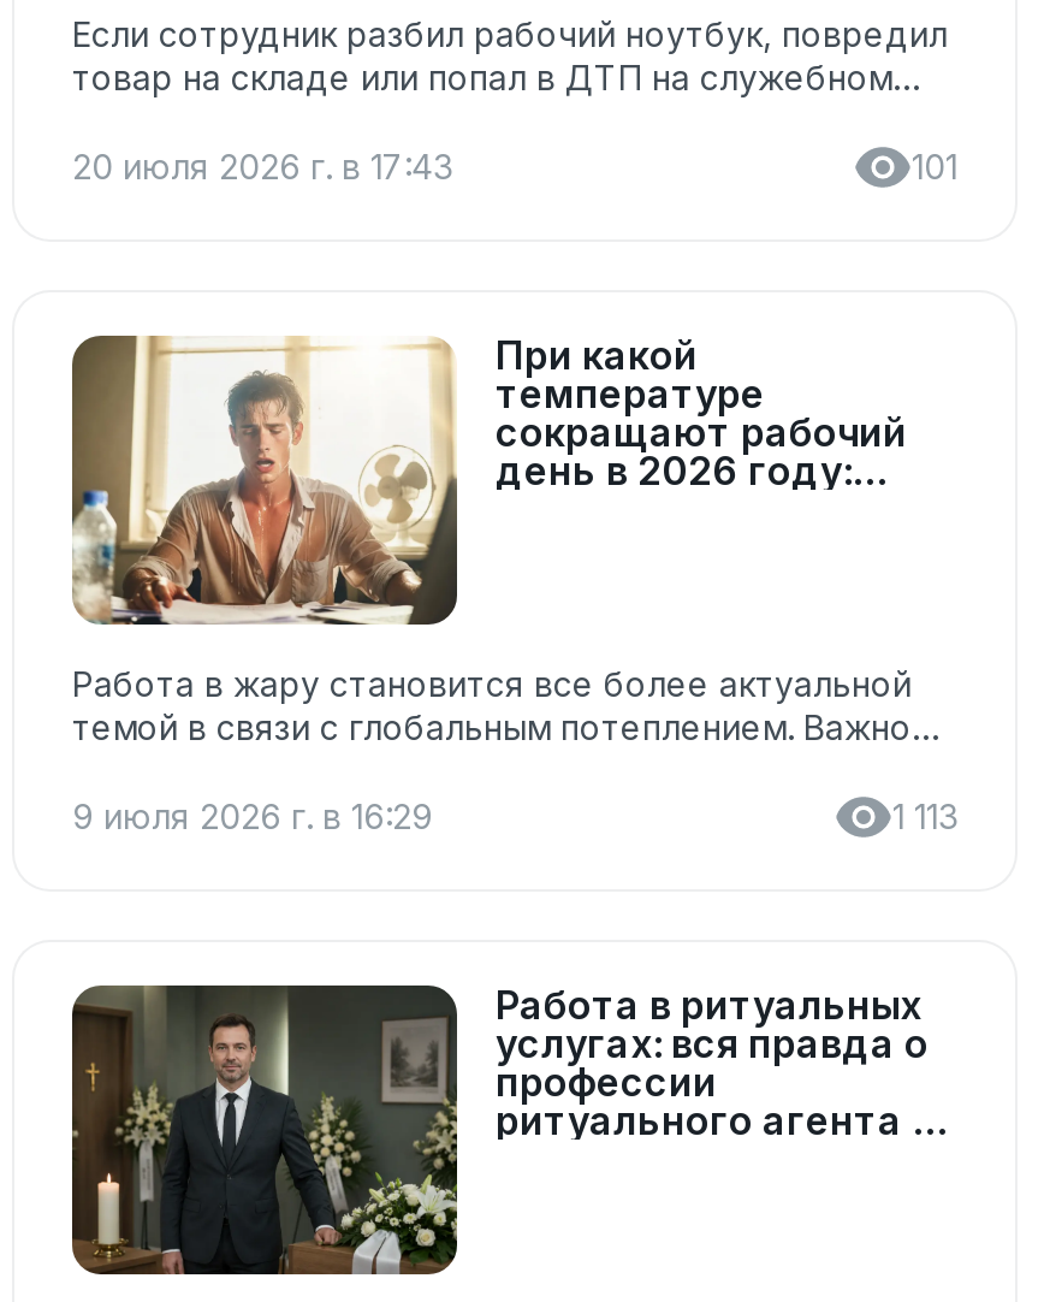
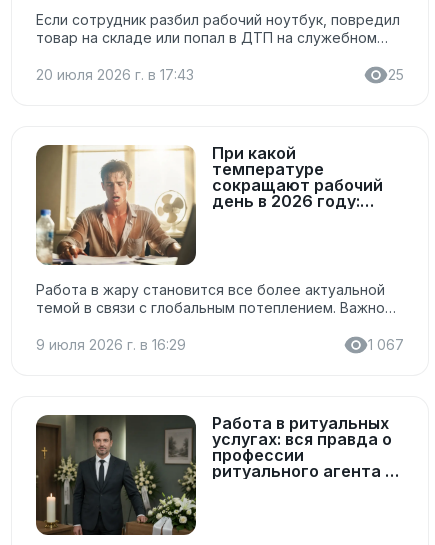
- 101
+ 25

- 1 113
+ 1 067
